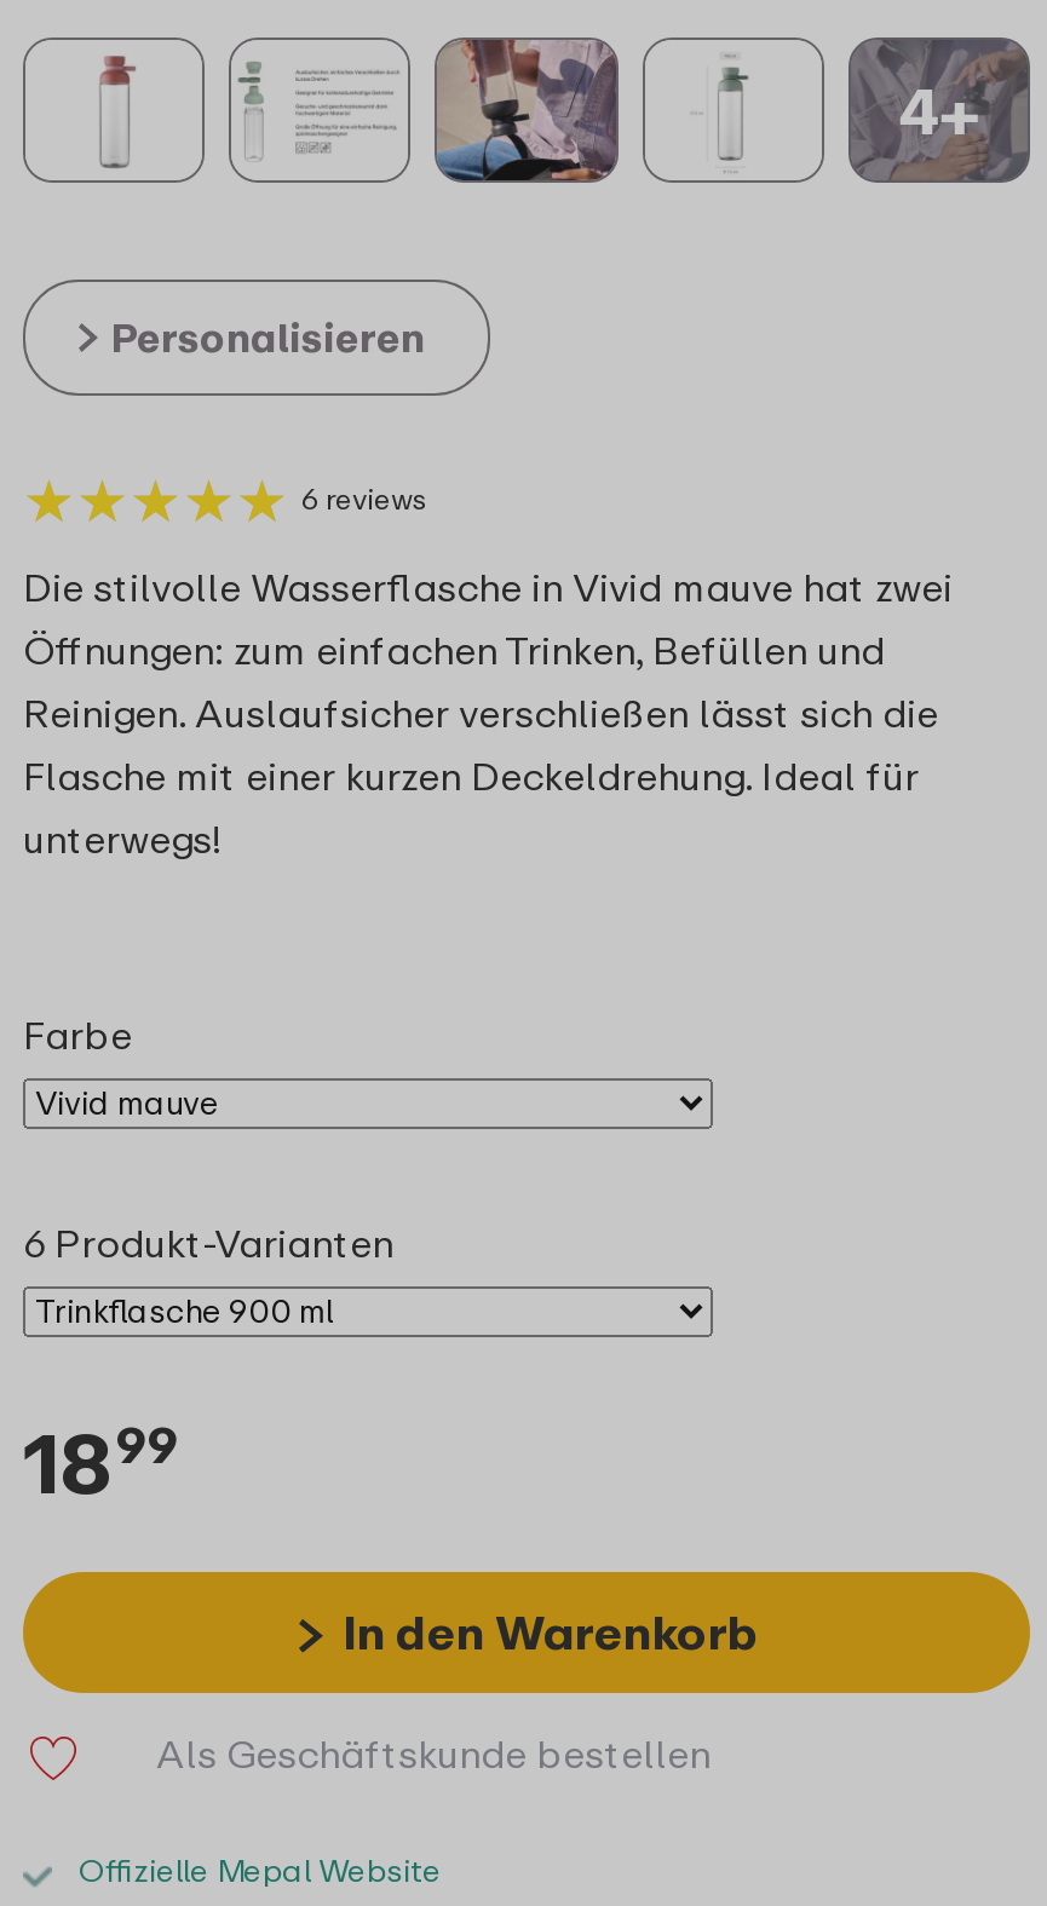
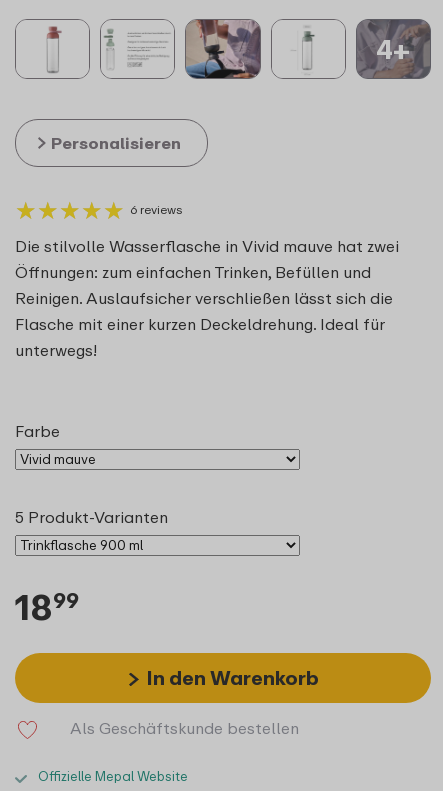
- 6 Produkt-Varianten
+ 5 Produkt-Varianten
